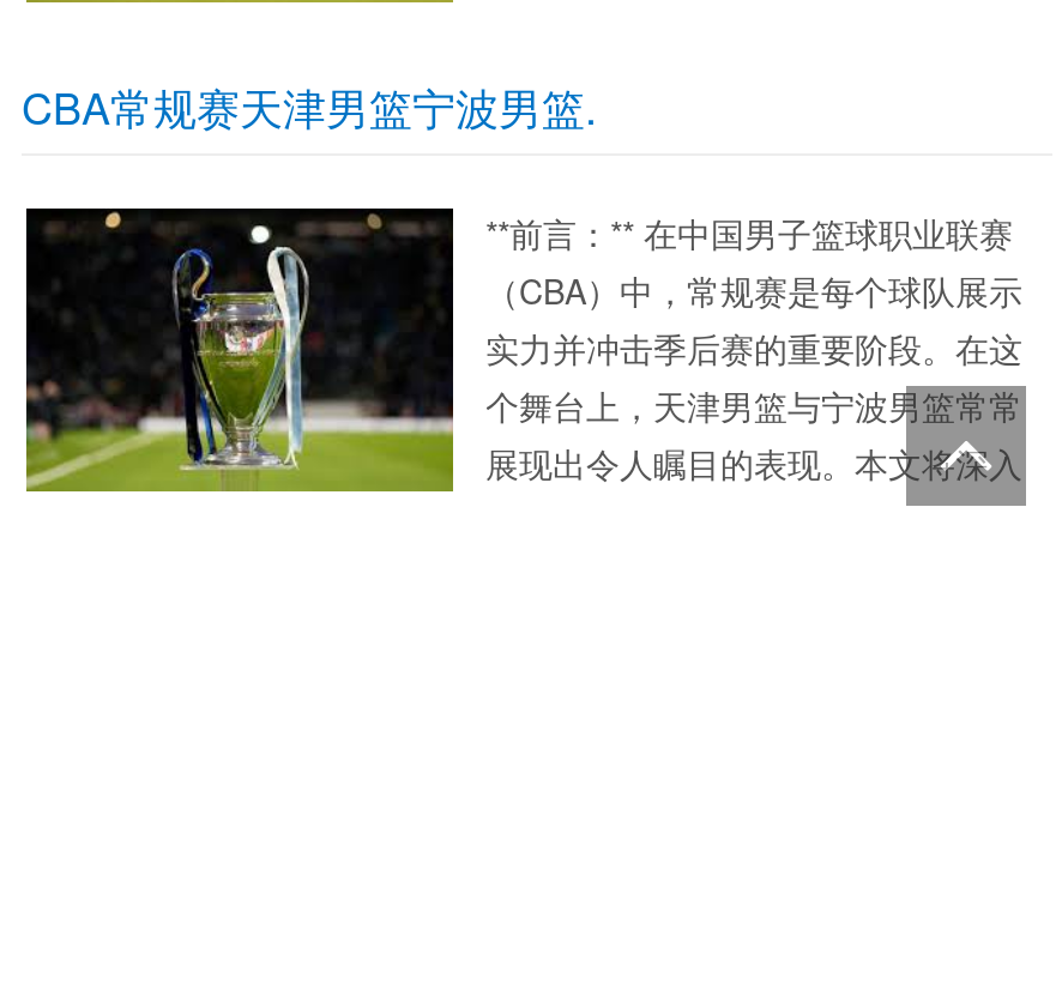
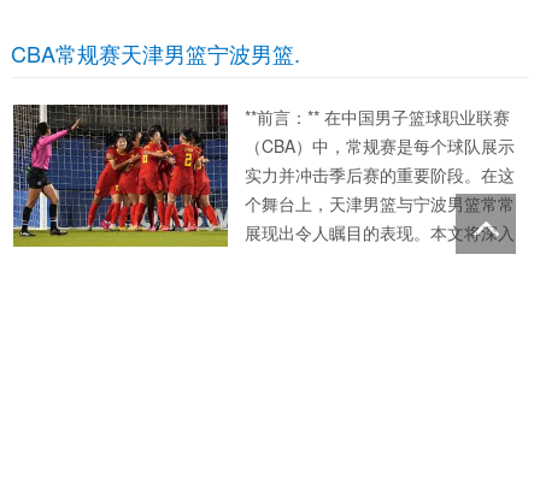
- [image]
+ [image]
